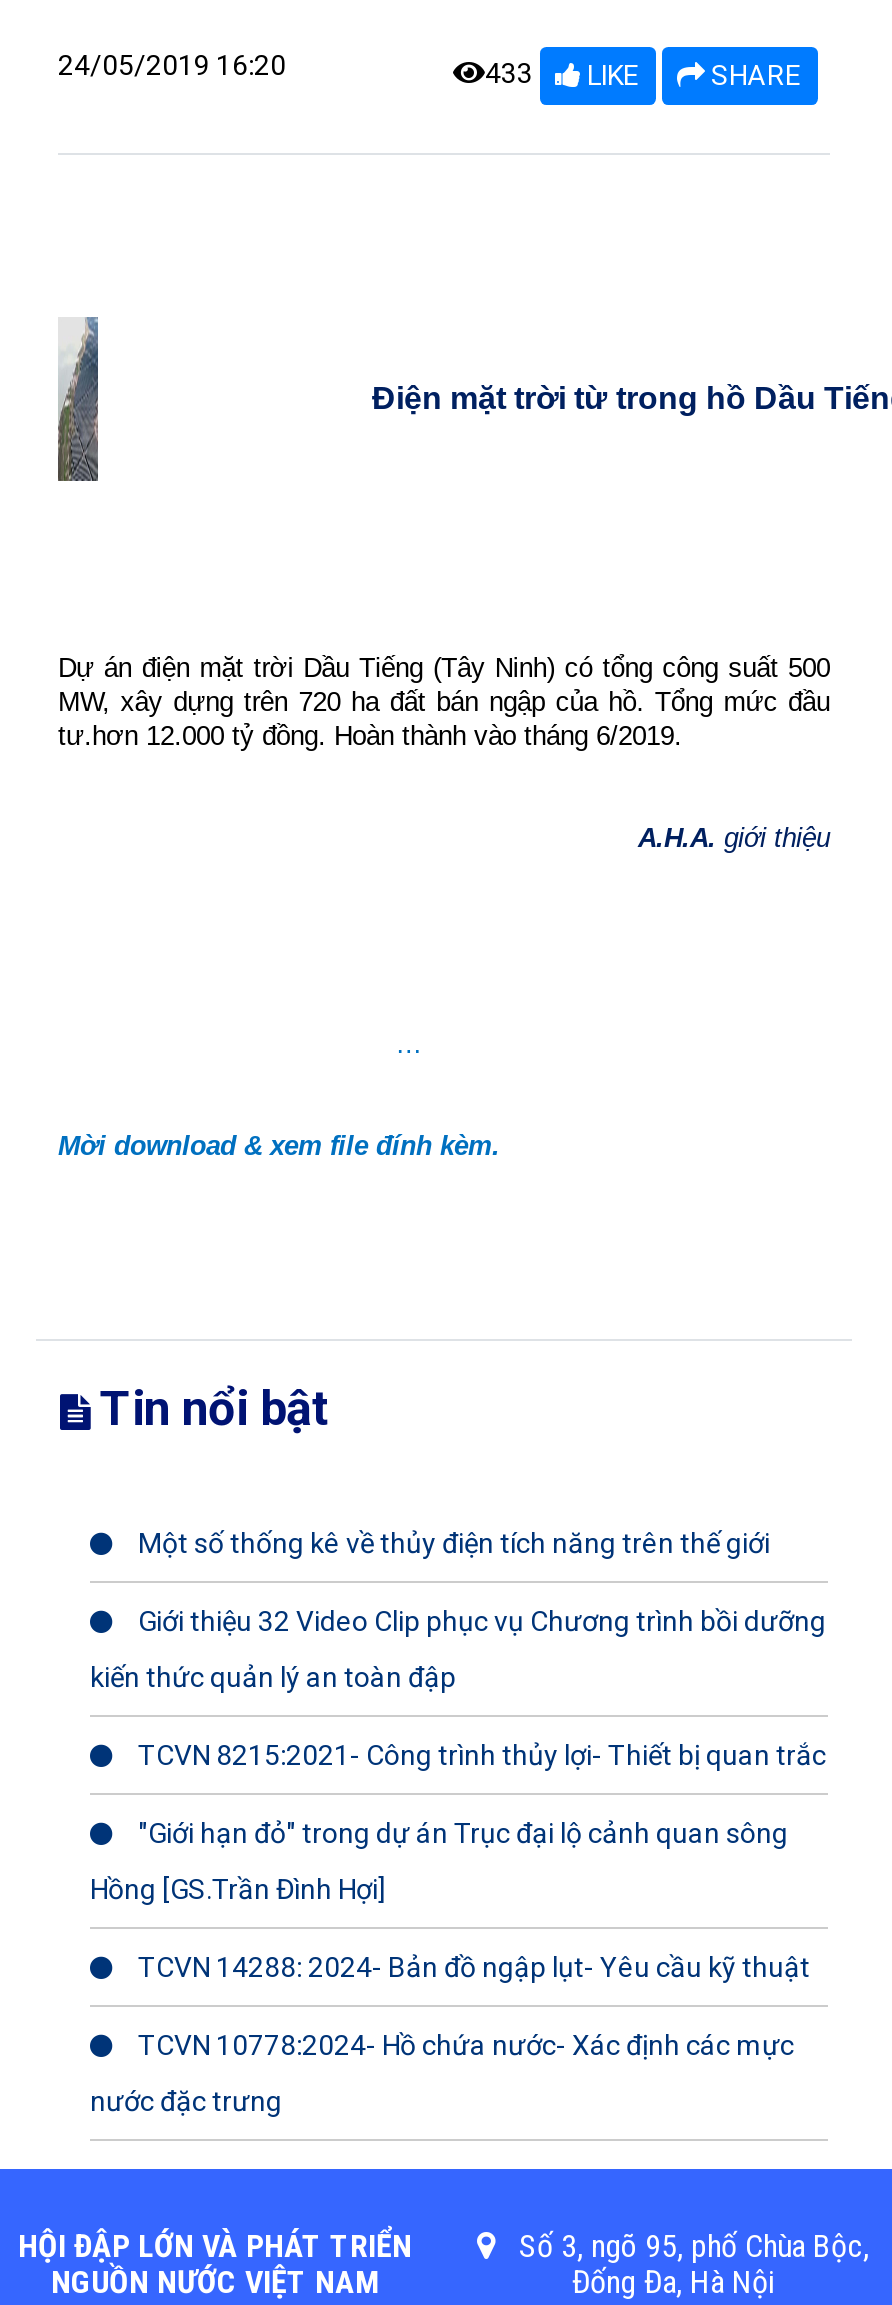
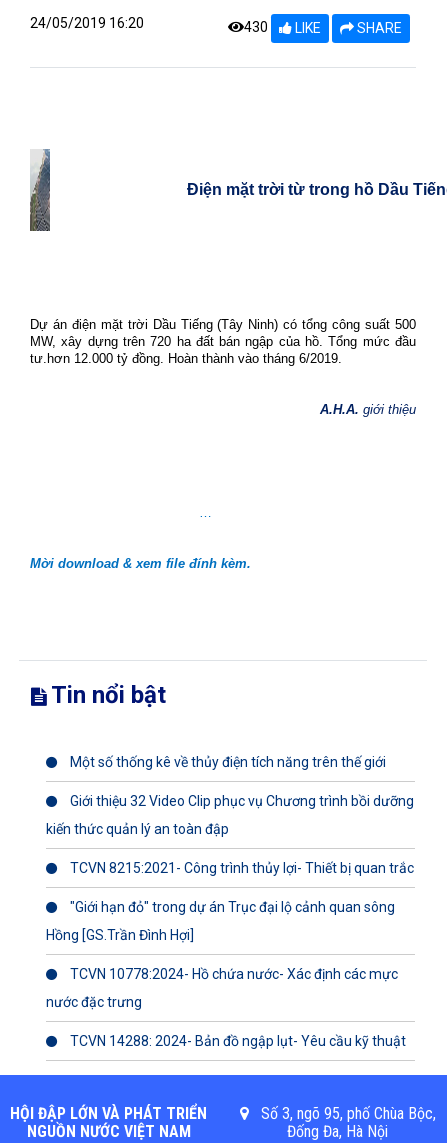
- 433 LIKE
+ 430 LIKE

moved down: TCVN 14288: 2024- Bản đồ ngập lụt- Yêu cầu kỹ thuật

moved up: TCVN 10778:2024- Hồ chứa nước- Xác định các mực | nước đặc trưng
